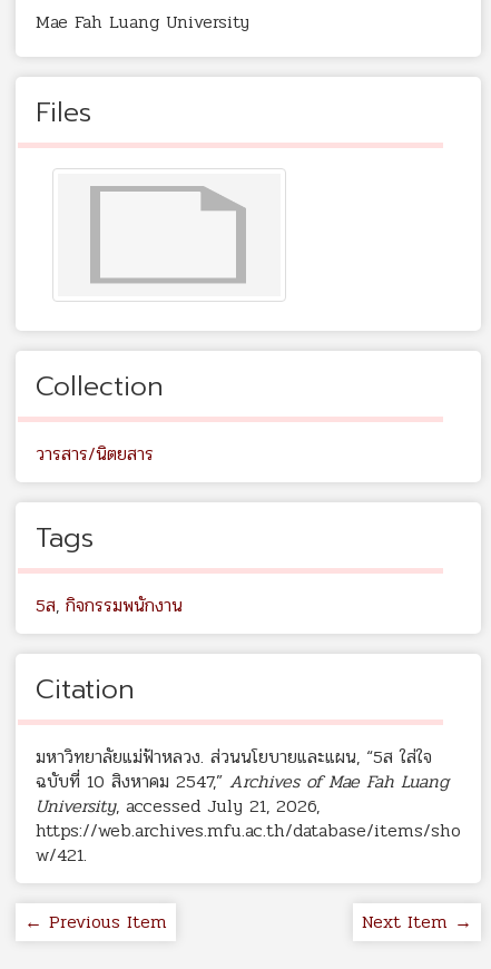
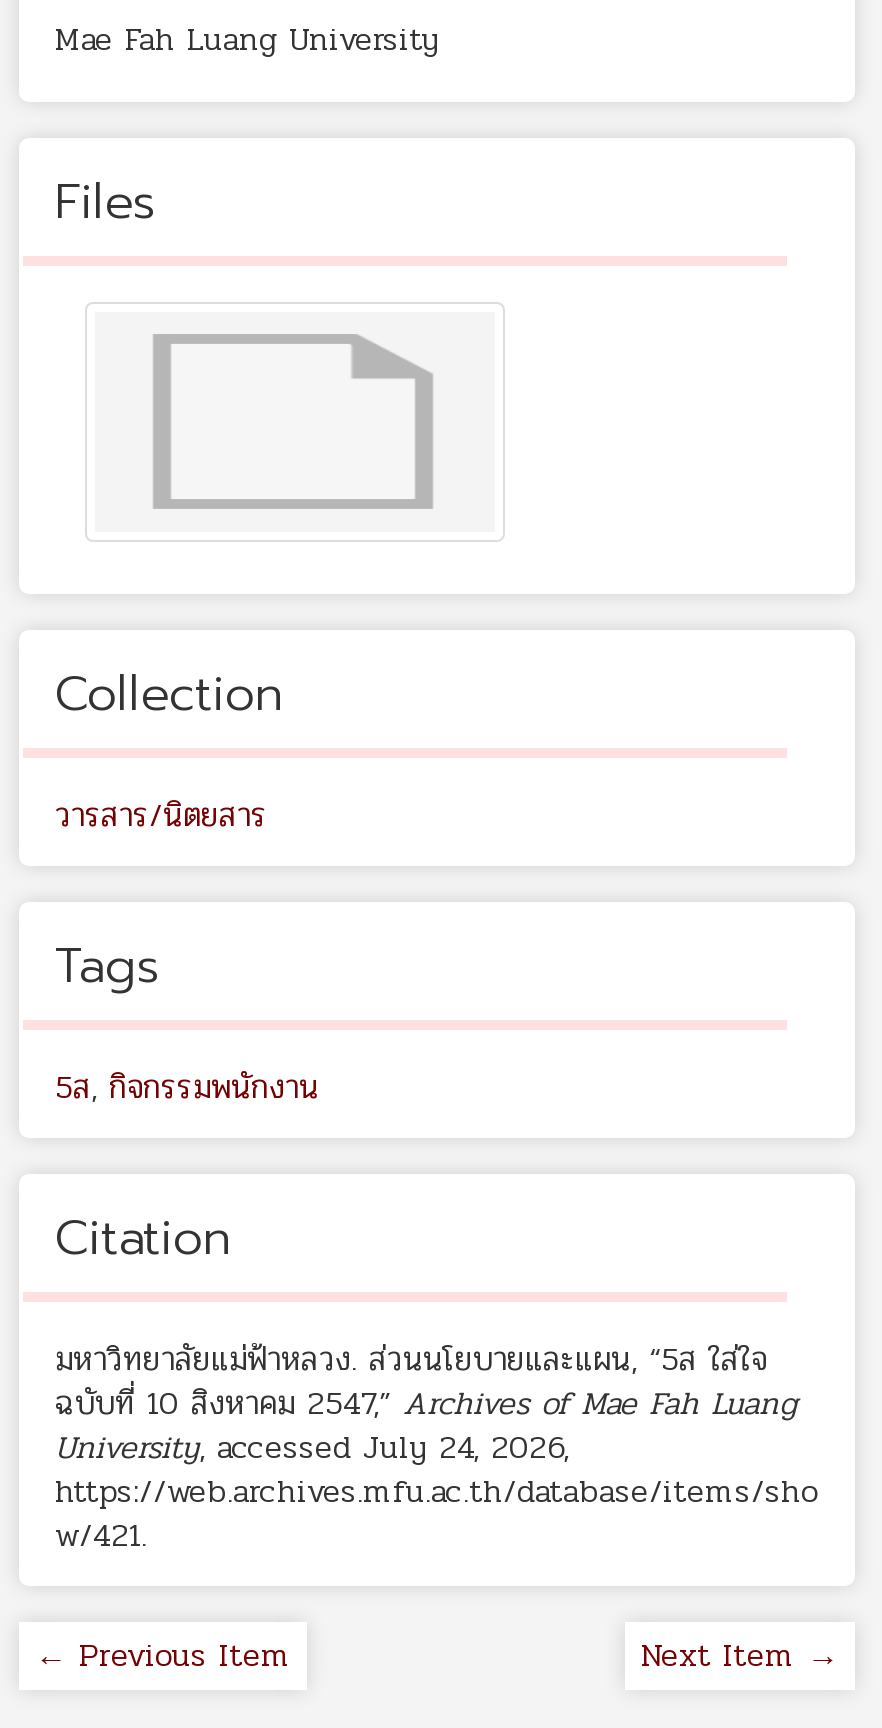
- University, accessed July 21, 2026,
+ University, accessed July 24, 2026,
